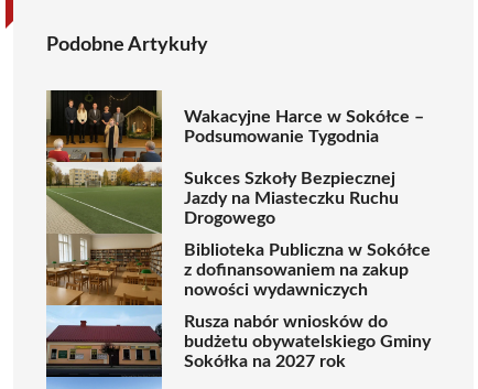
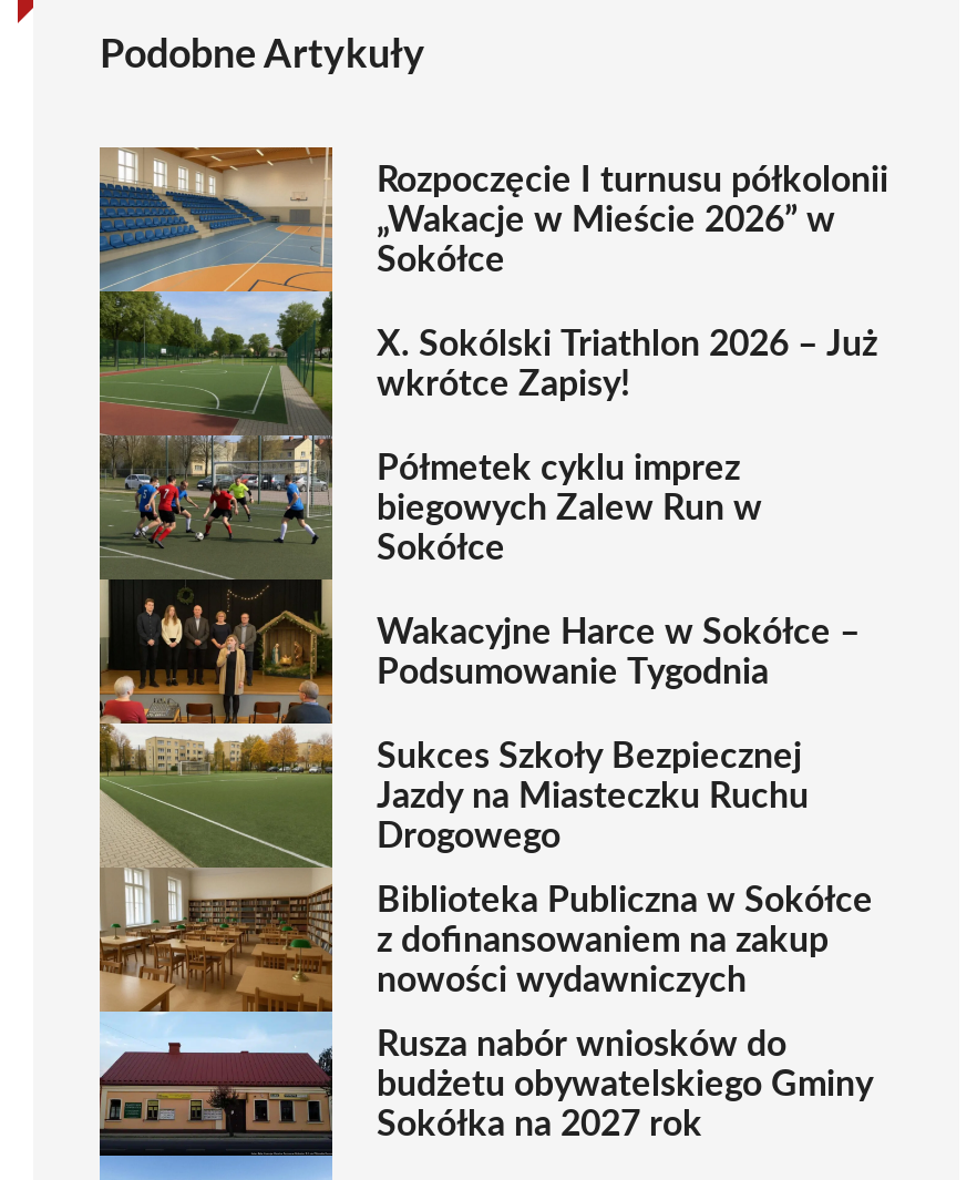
+ [image]
+ Rozpoczęcie I turnusu półkolonii
+ „Wakacje w Mieście 2026” w
+ Sokółce
+ X. Sokólski Triathlon 2026 – Już
+ wkrótce Zapisy!
+ Półmetek cyklu imprez
+ biegowych Zalew Run w
+ Sokółce
